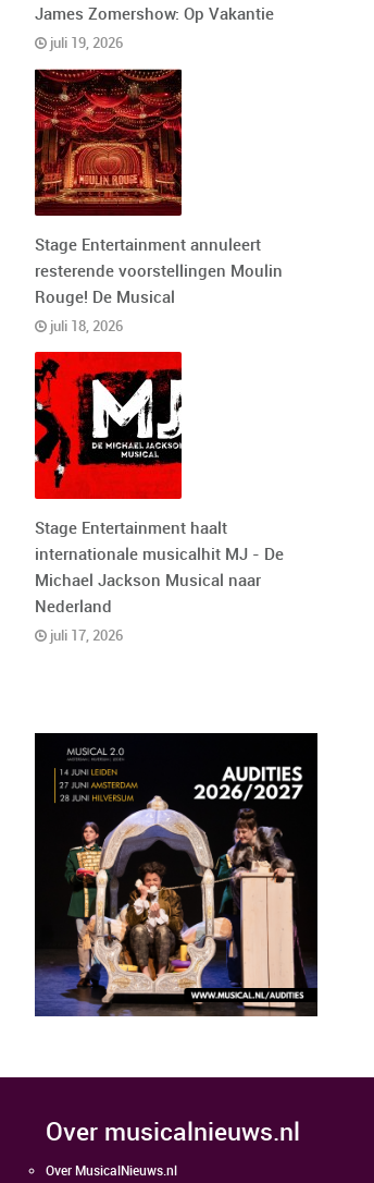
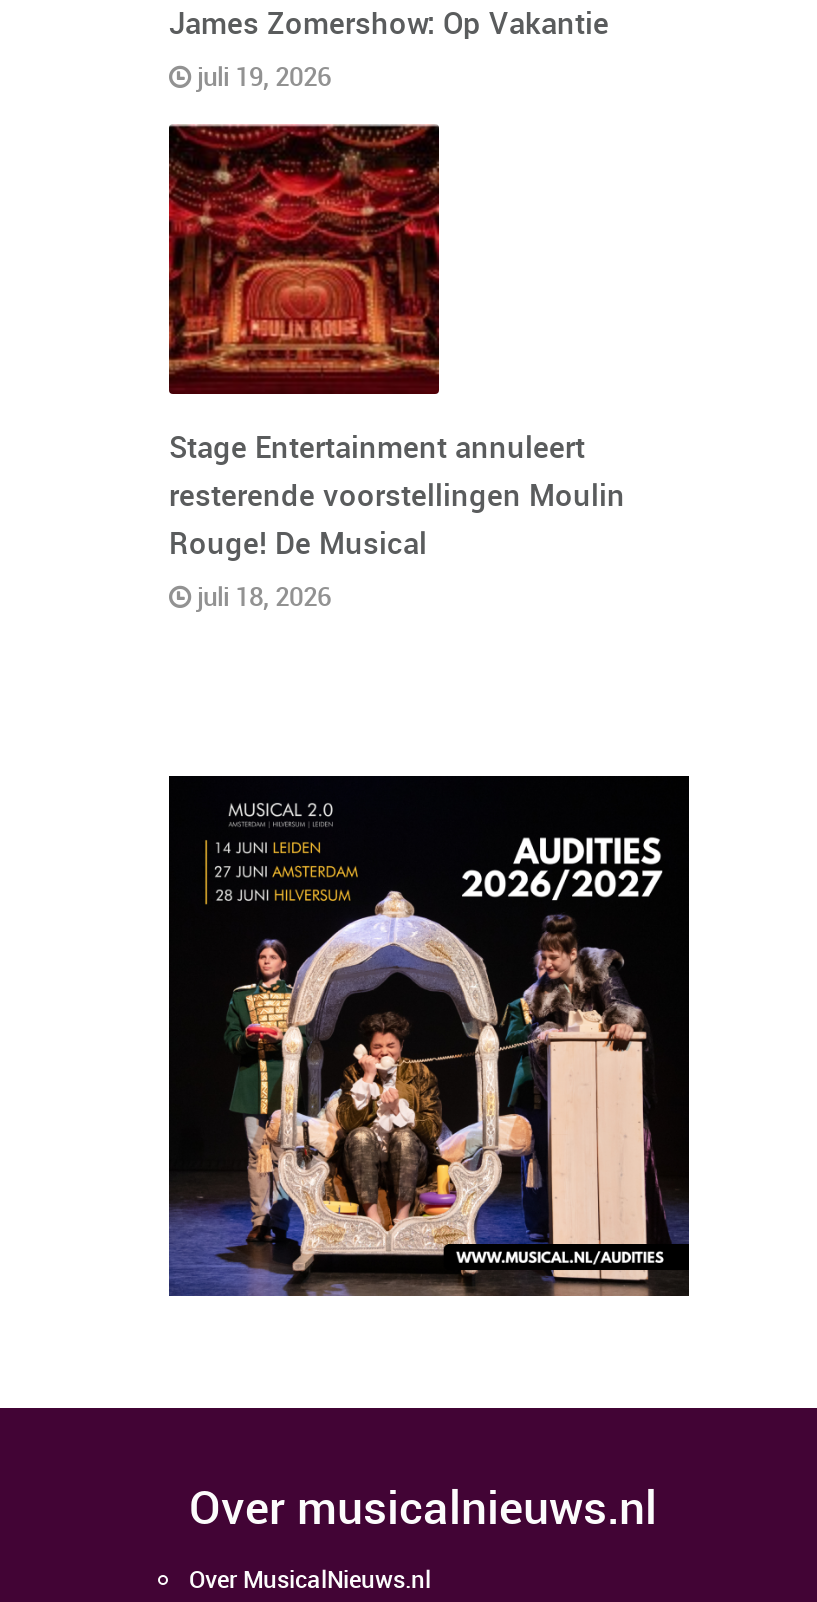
- [image]
- Stage Entertainment haalt
- internationale musicalhit MJ - De
- Michael Jackson Musical naar
- Nederland
- juli 17, 2026
